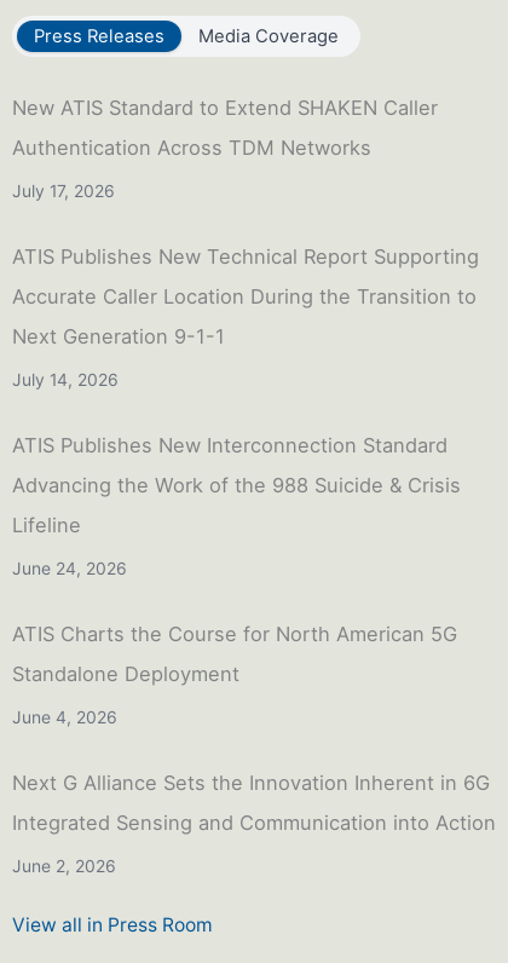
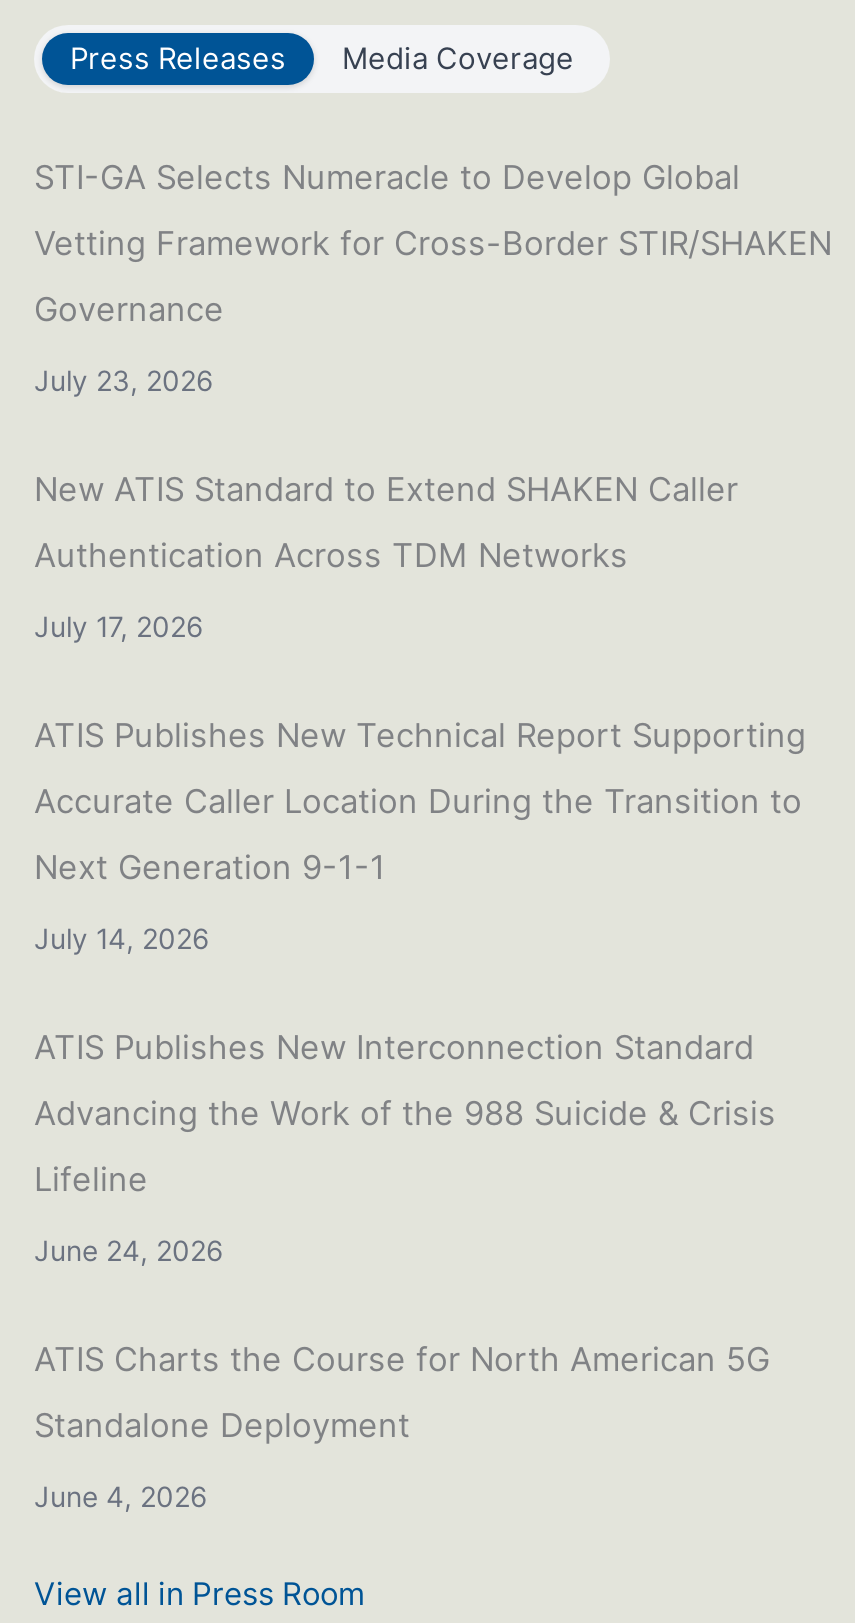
+ STI-GA Selects Numeracle to Develop Global
+ Vetting Framework for Cross-Border STIR/SHAKEN
+ Governance
+ July 23, 2026

moved down: New ATIS Standard to Extend SHAKEN Caller | Authentication Across TDM Networks | July 17, 2026 | ... | Standalone Deployment | June 4, 2026

- Next G Alliance Sets the Innovation Inherent in 6G
- Integrated Sensing and Communication into Action
- June 2, 2026
